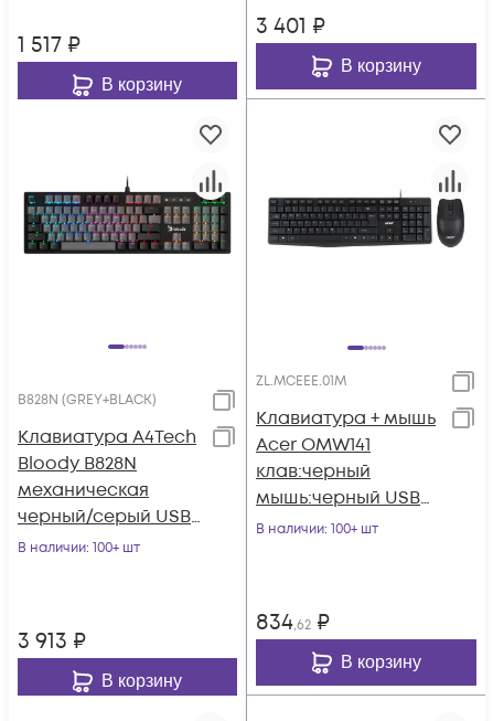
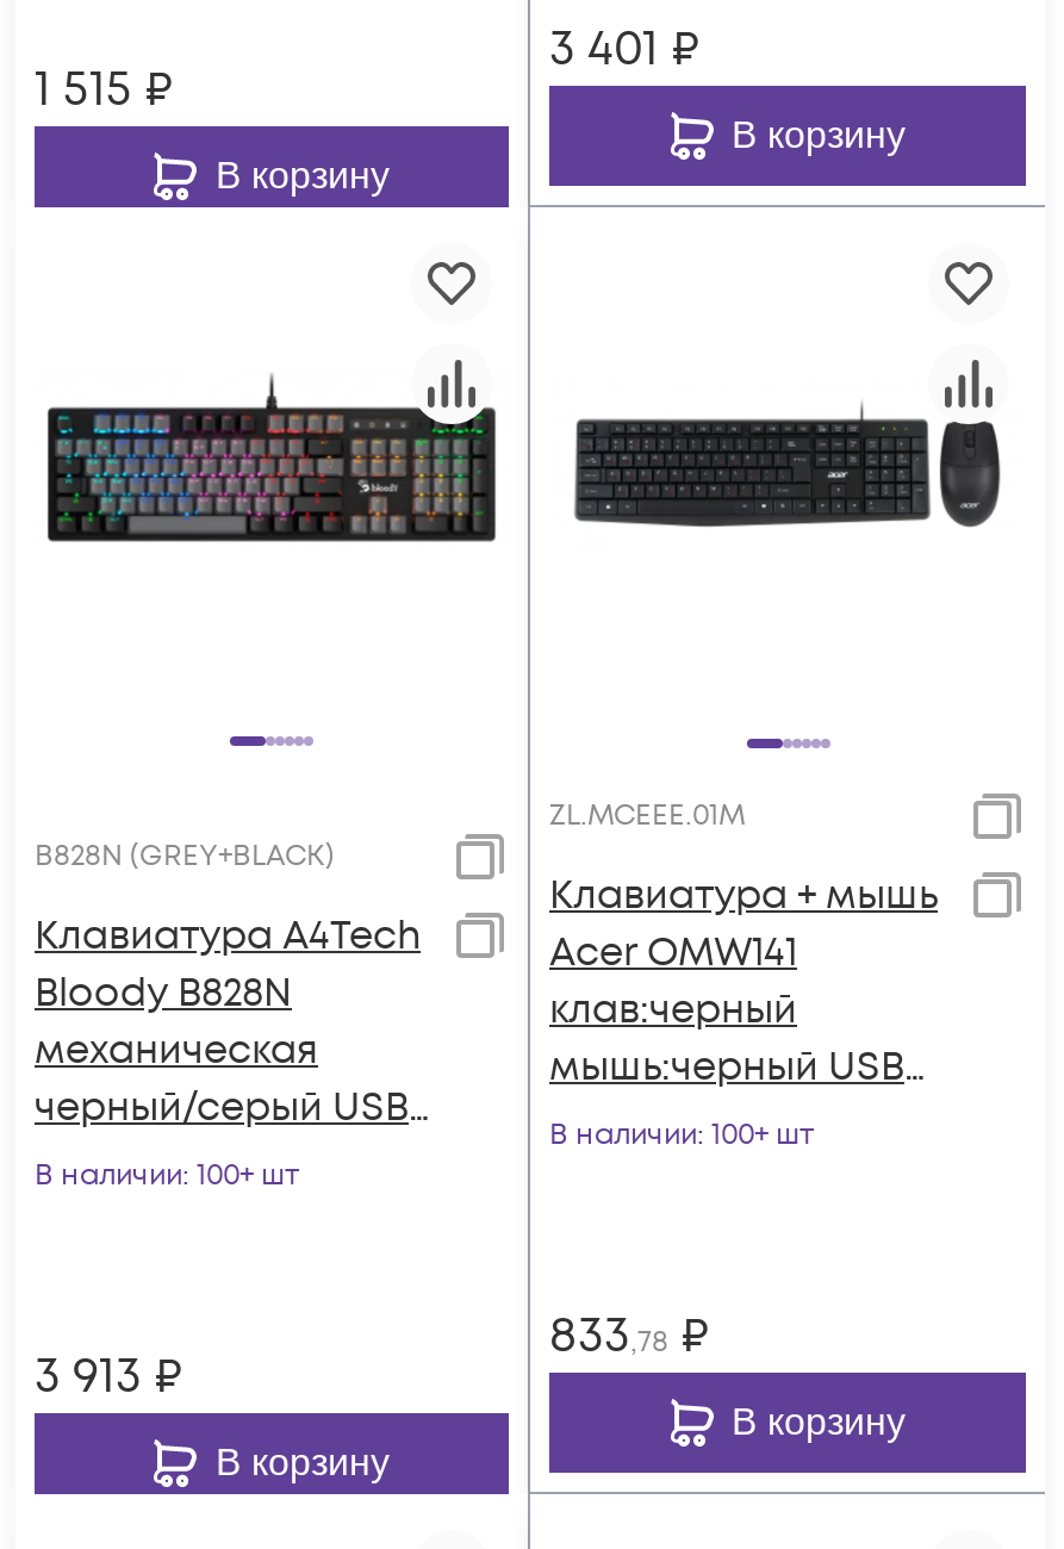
- 1 517 ₽
+ 1 515 ₽

- 834,62 ₽
+ 833,78 ₽
